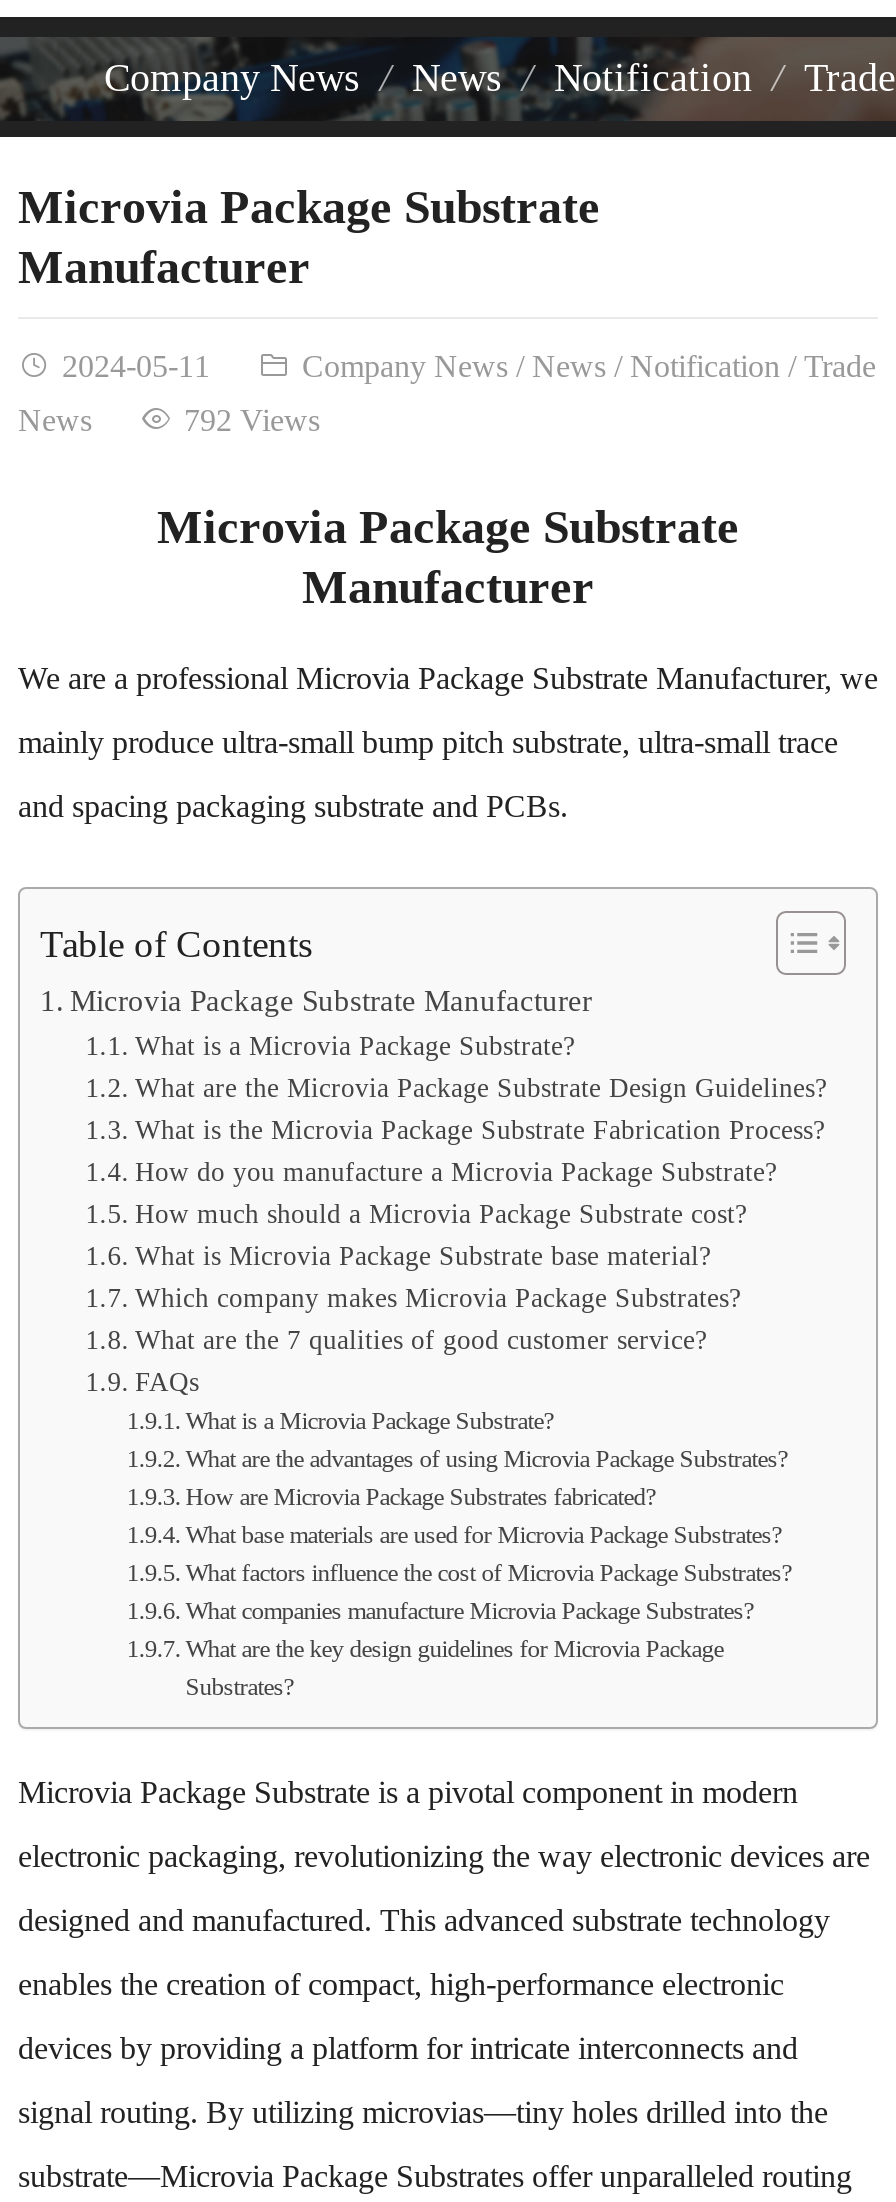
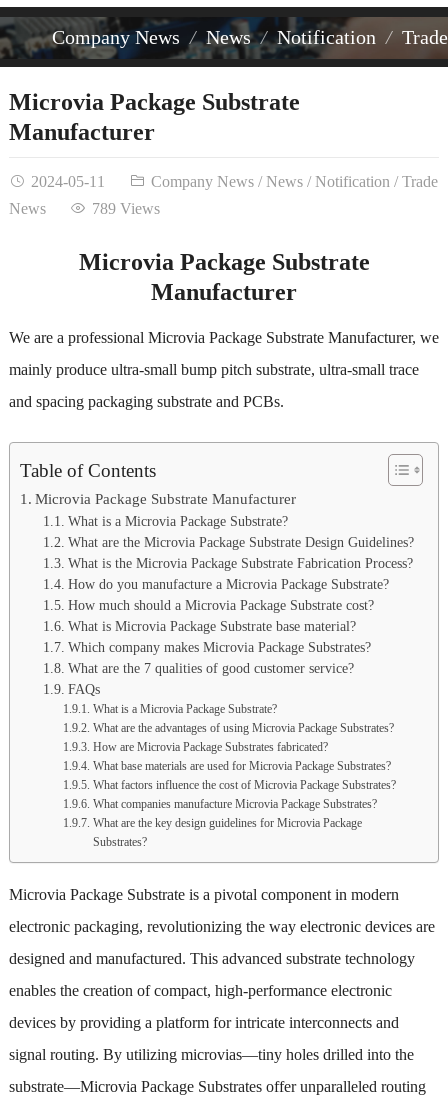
- 792 Views
+ 789 Views
